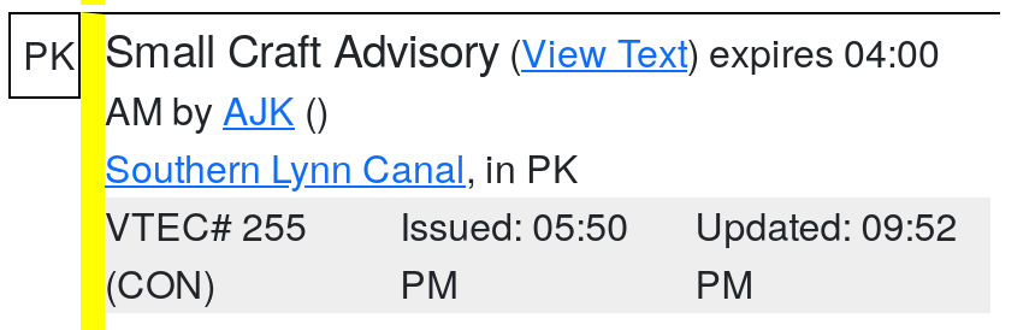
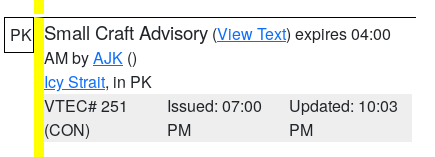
- Southern Lynn Canal, in PK
- VTEC# 255
+ Icy Strait, in PK
+ VTEC# 251

- Issued: 05:50
+ Issued: 07:00

- Updated: 09:52
+ Updated: 10:03
